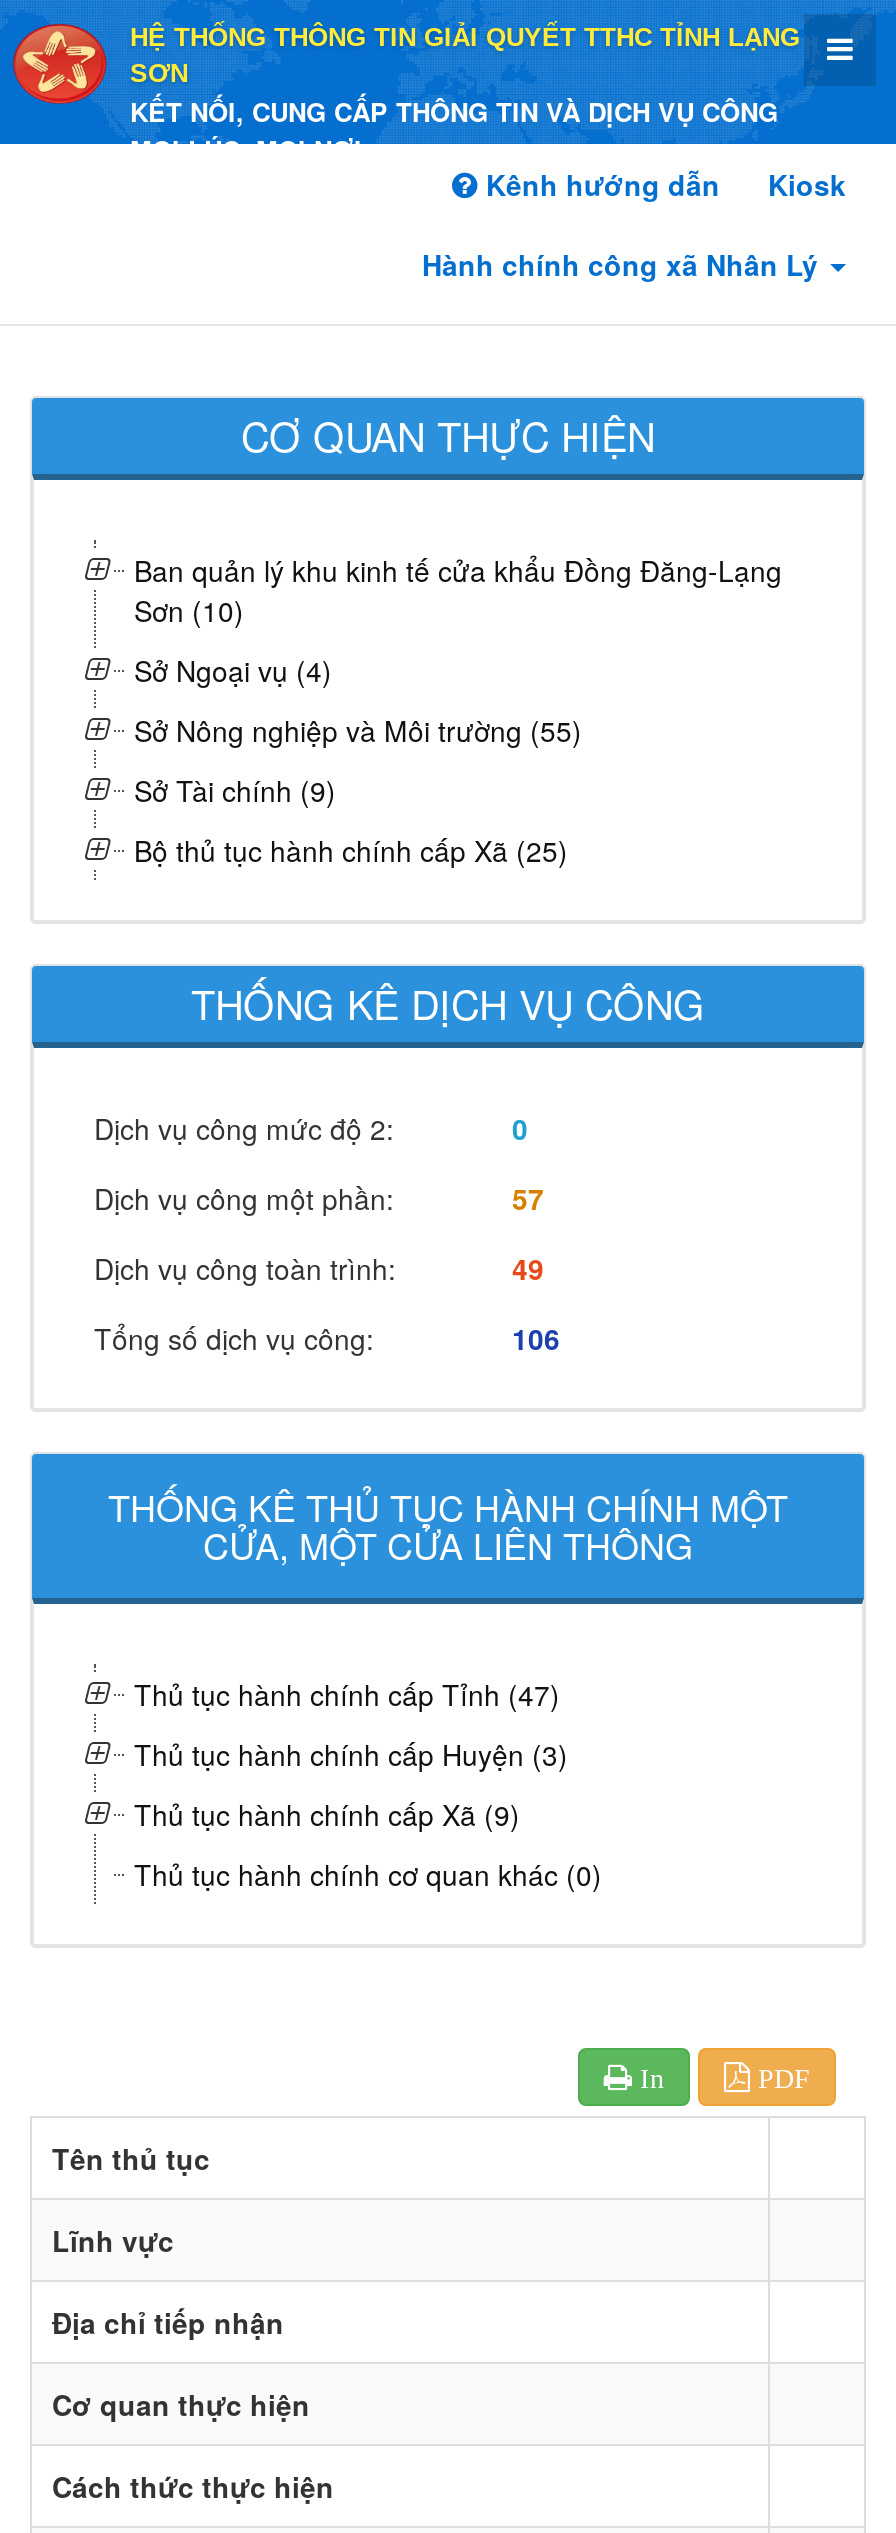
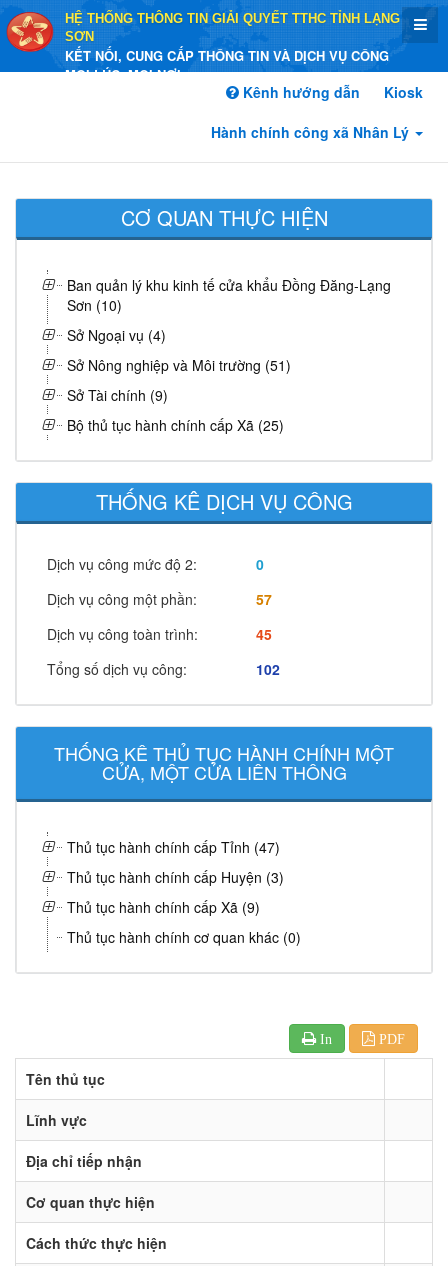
- Sở Nông nghiệp và Môi trường (55)
+ Sở Nông nghiệp và Môi trường (51)

- 49
+ 45

- 106
+ 102
